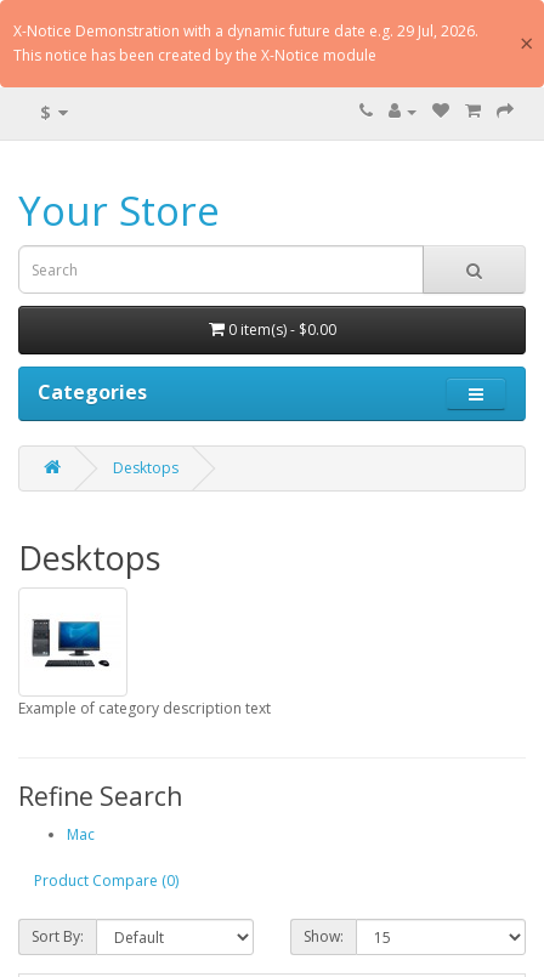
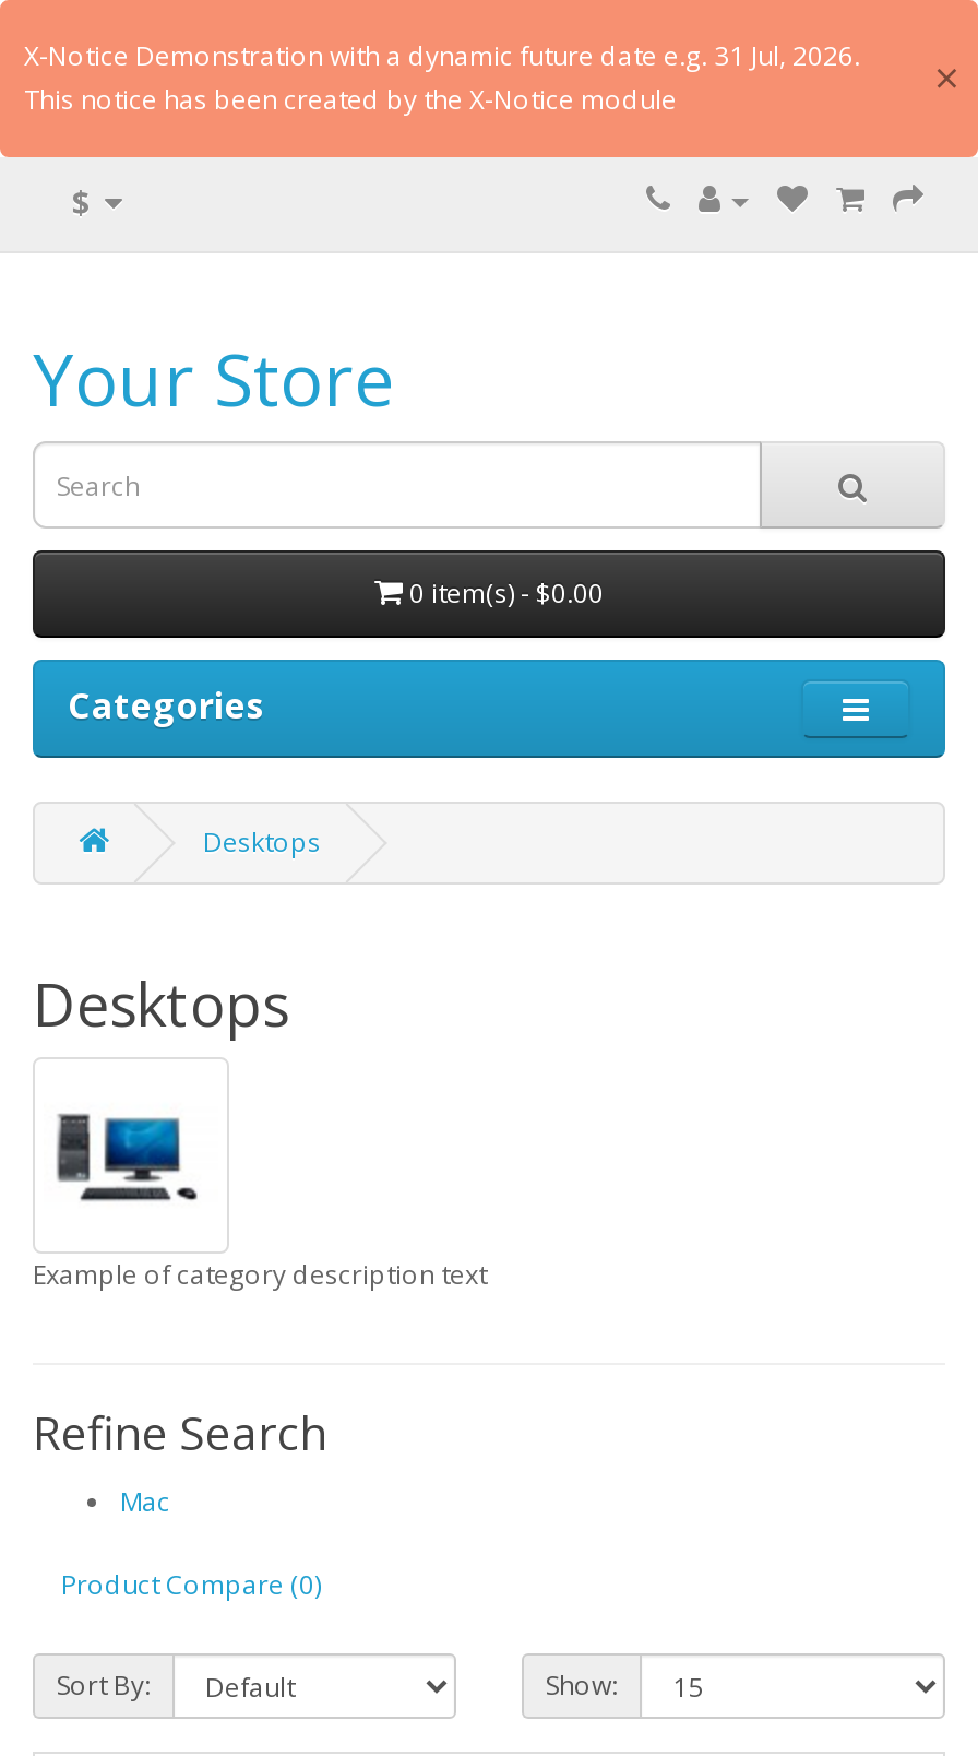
- X-Notice Demonstration with a dynamic future date e.g. 29 Jul, 2026.
+ X-Notice Demonstration with a dynamic future date e.g. 31 Jul, 2026.
